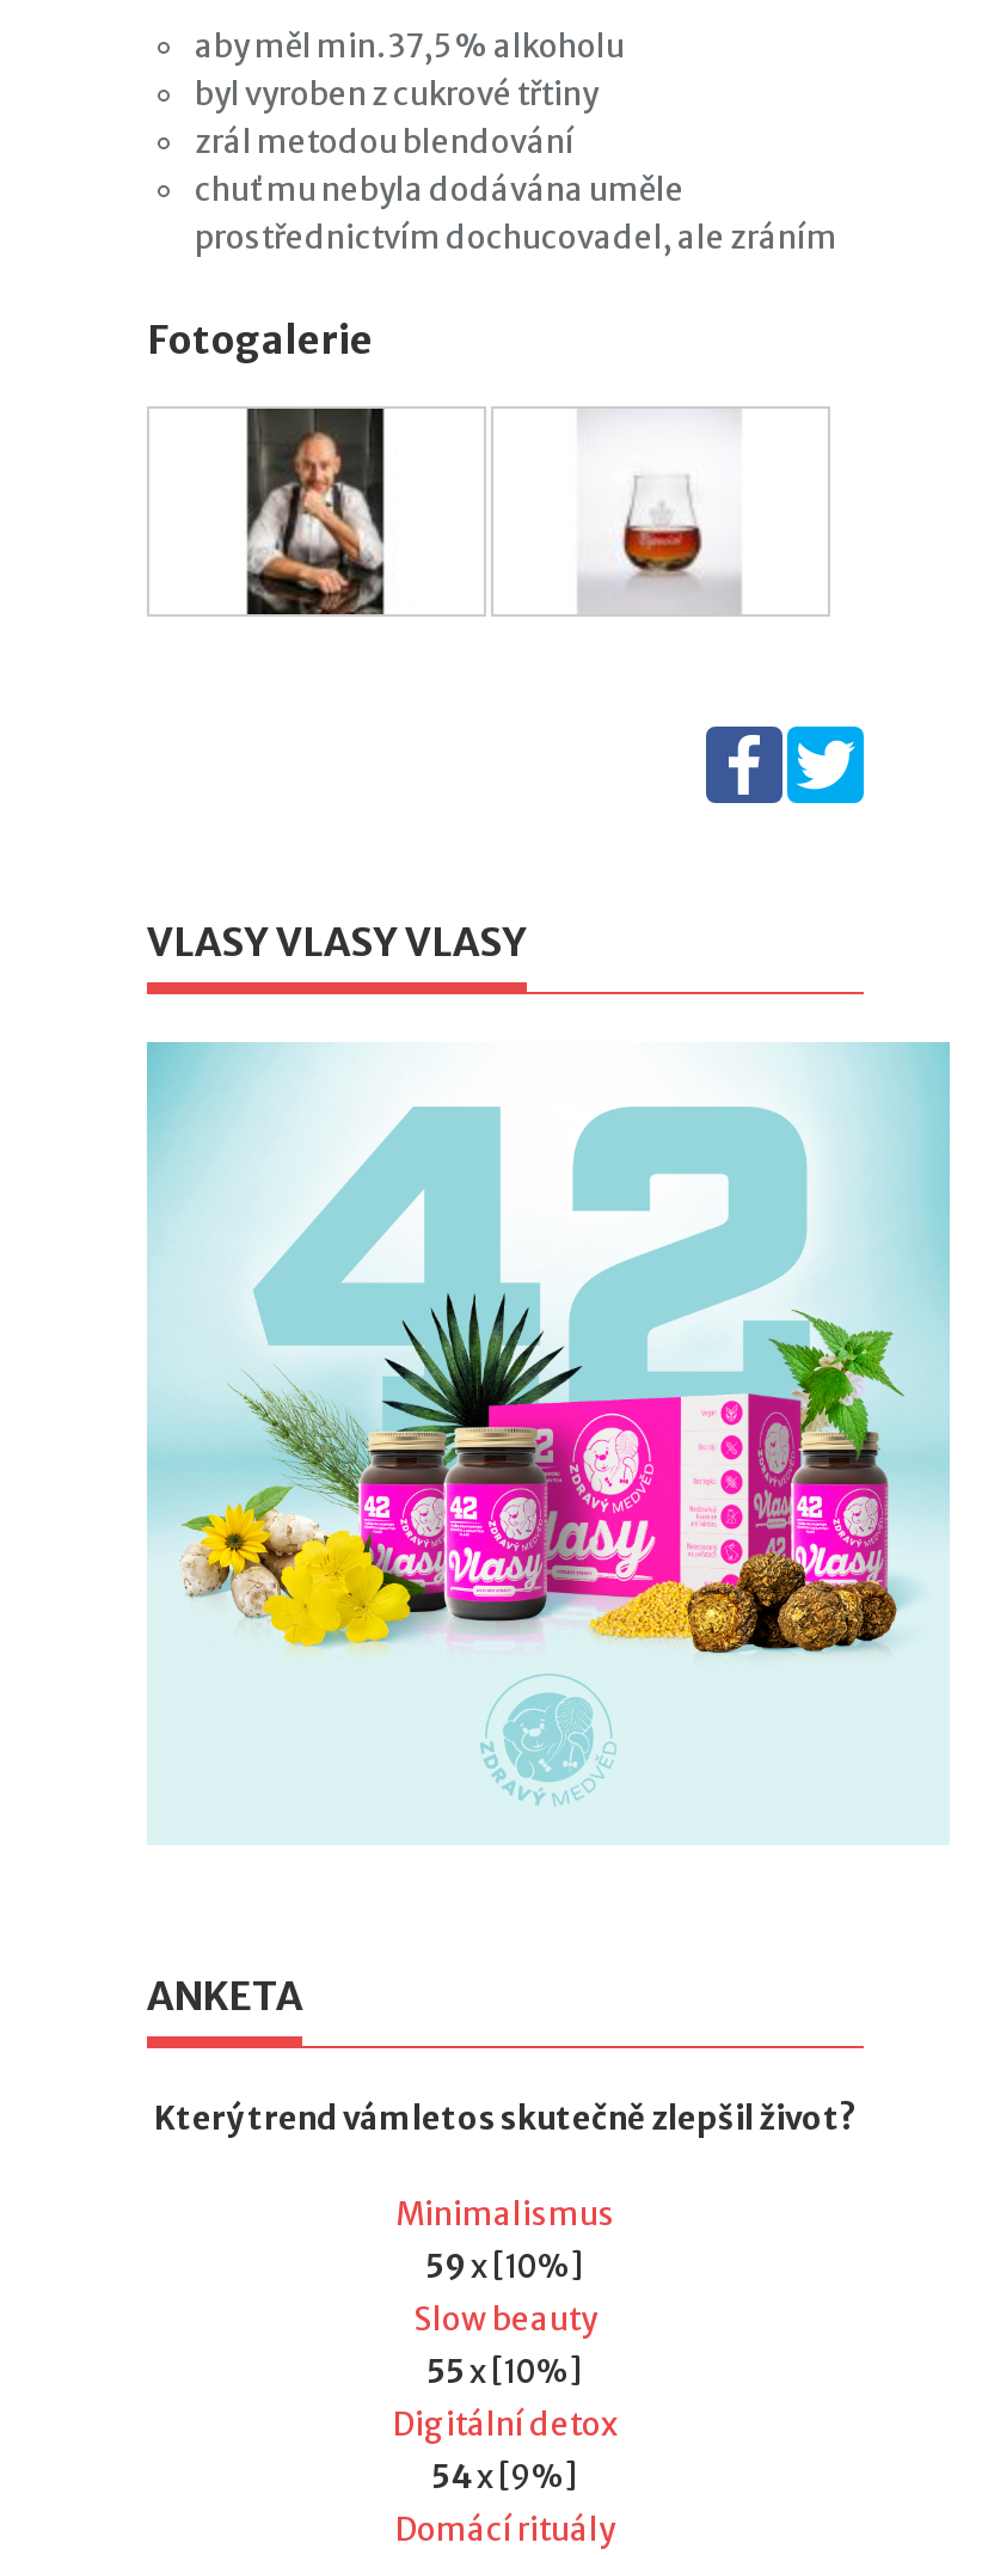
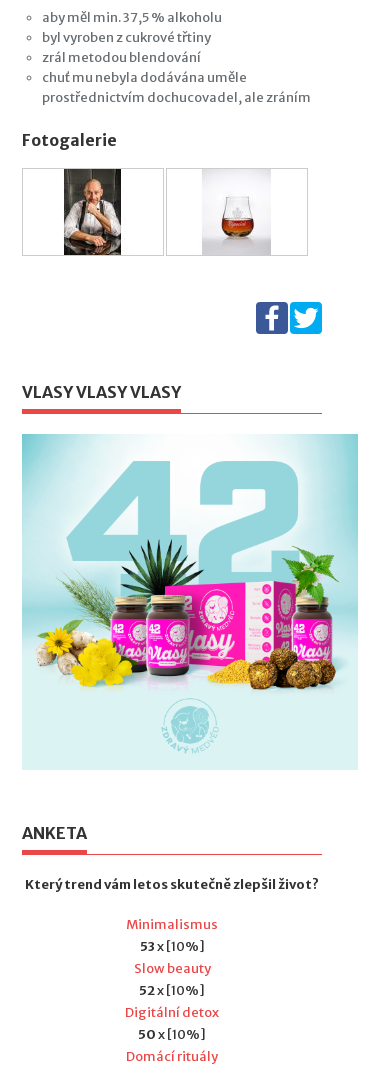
- 59 x [10%]
+ 53 x [10%]

- 55 x [10%]
+ 52 x [10%]

- 54x [9%]
+ 50x [10%]
